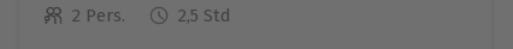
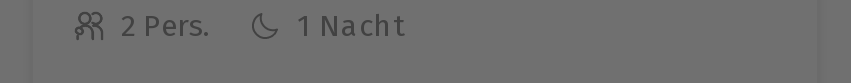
- 2,5 Std
+ 1 Nacht
